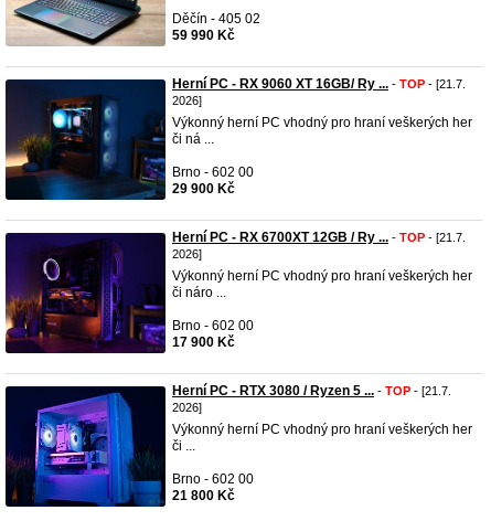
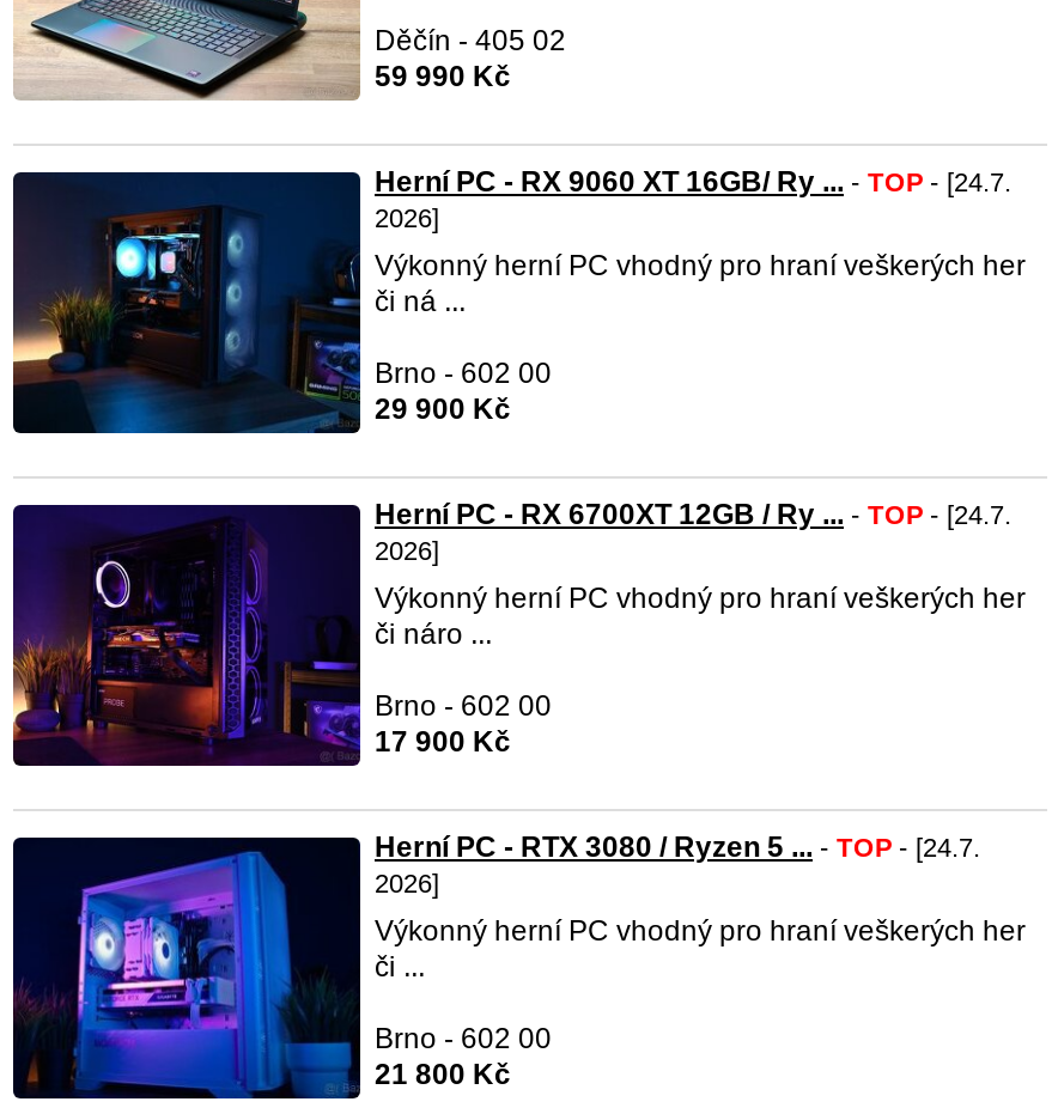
- Herní PC - RX 9060 XT 16GB/ Ry ... - TOP - [21.7.
+ Herní PC - RX 9060 XT 16GB/ Ry ... - TOP - [24.7.

- Herní PC - RX 6700XT 12GB / Ry ... - TOP - [21.7.
+ Herní PC - RX 6700XT 12GB / Ry ... - TOP - [24.7.

- Herní PC - RTX 3080 / Ryzen 5 ... - TOP - [21.7.
+ Herní PC - RTX 3080 / Ryzen 5 ... - TOP - [24.7.
